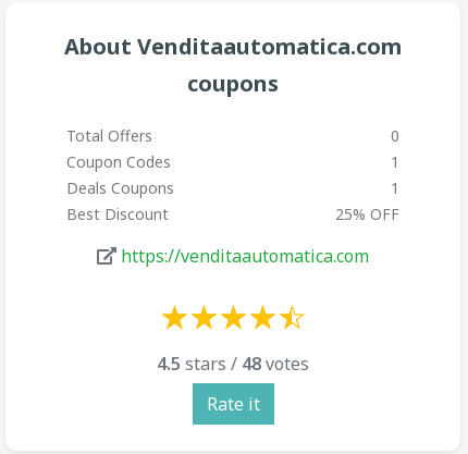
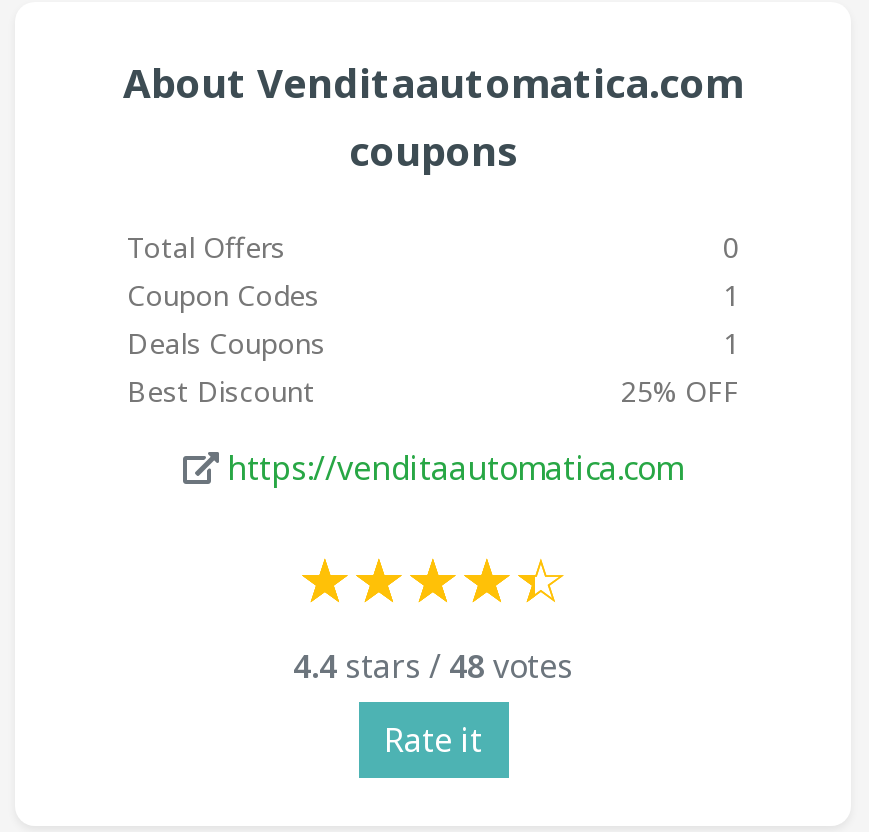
- 4.5 stars / 48 votes
+ 4.4 stars / 48 votes
